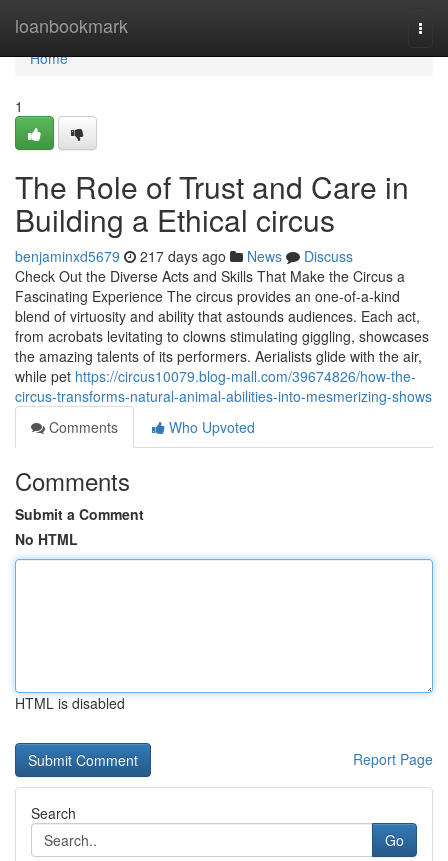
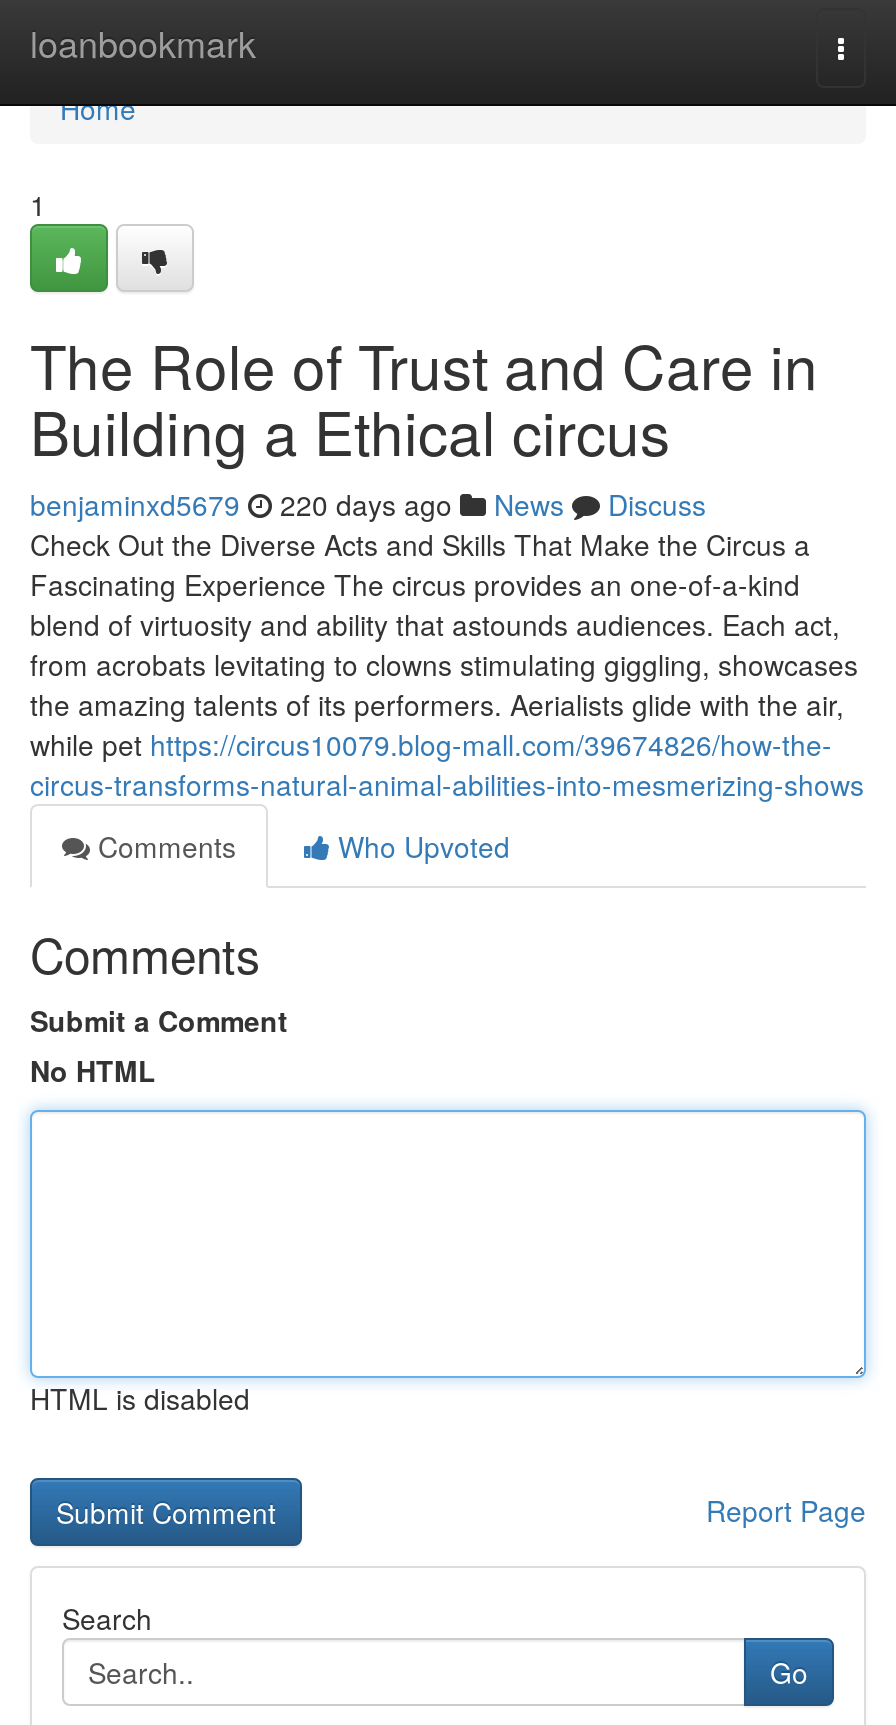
- benjaminxd5679 217 days ago News Discuss
+ benjaminxd5679 220 days ago News Discuss
